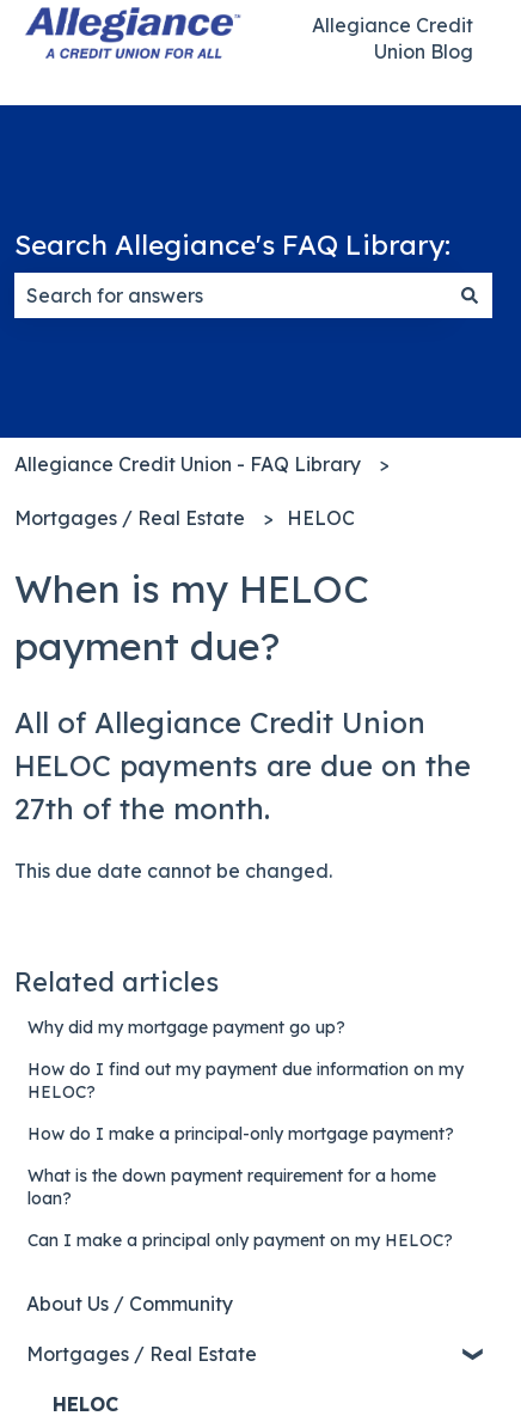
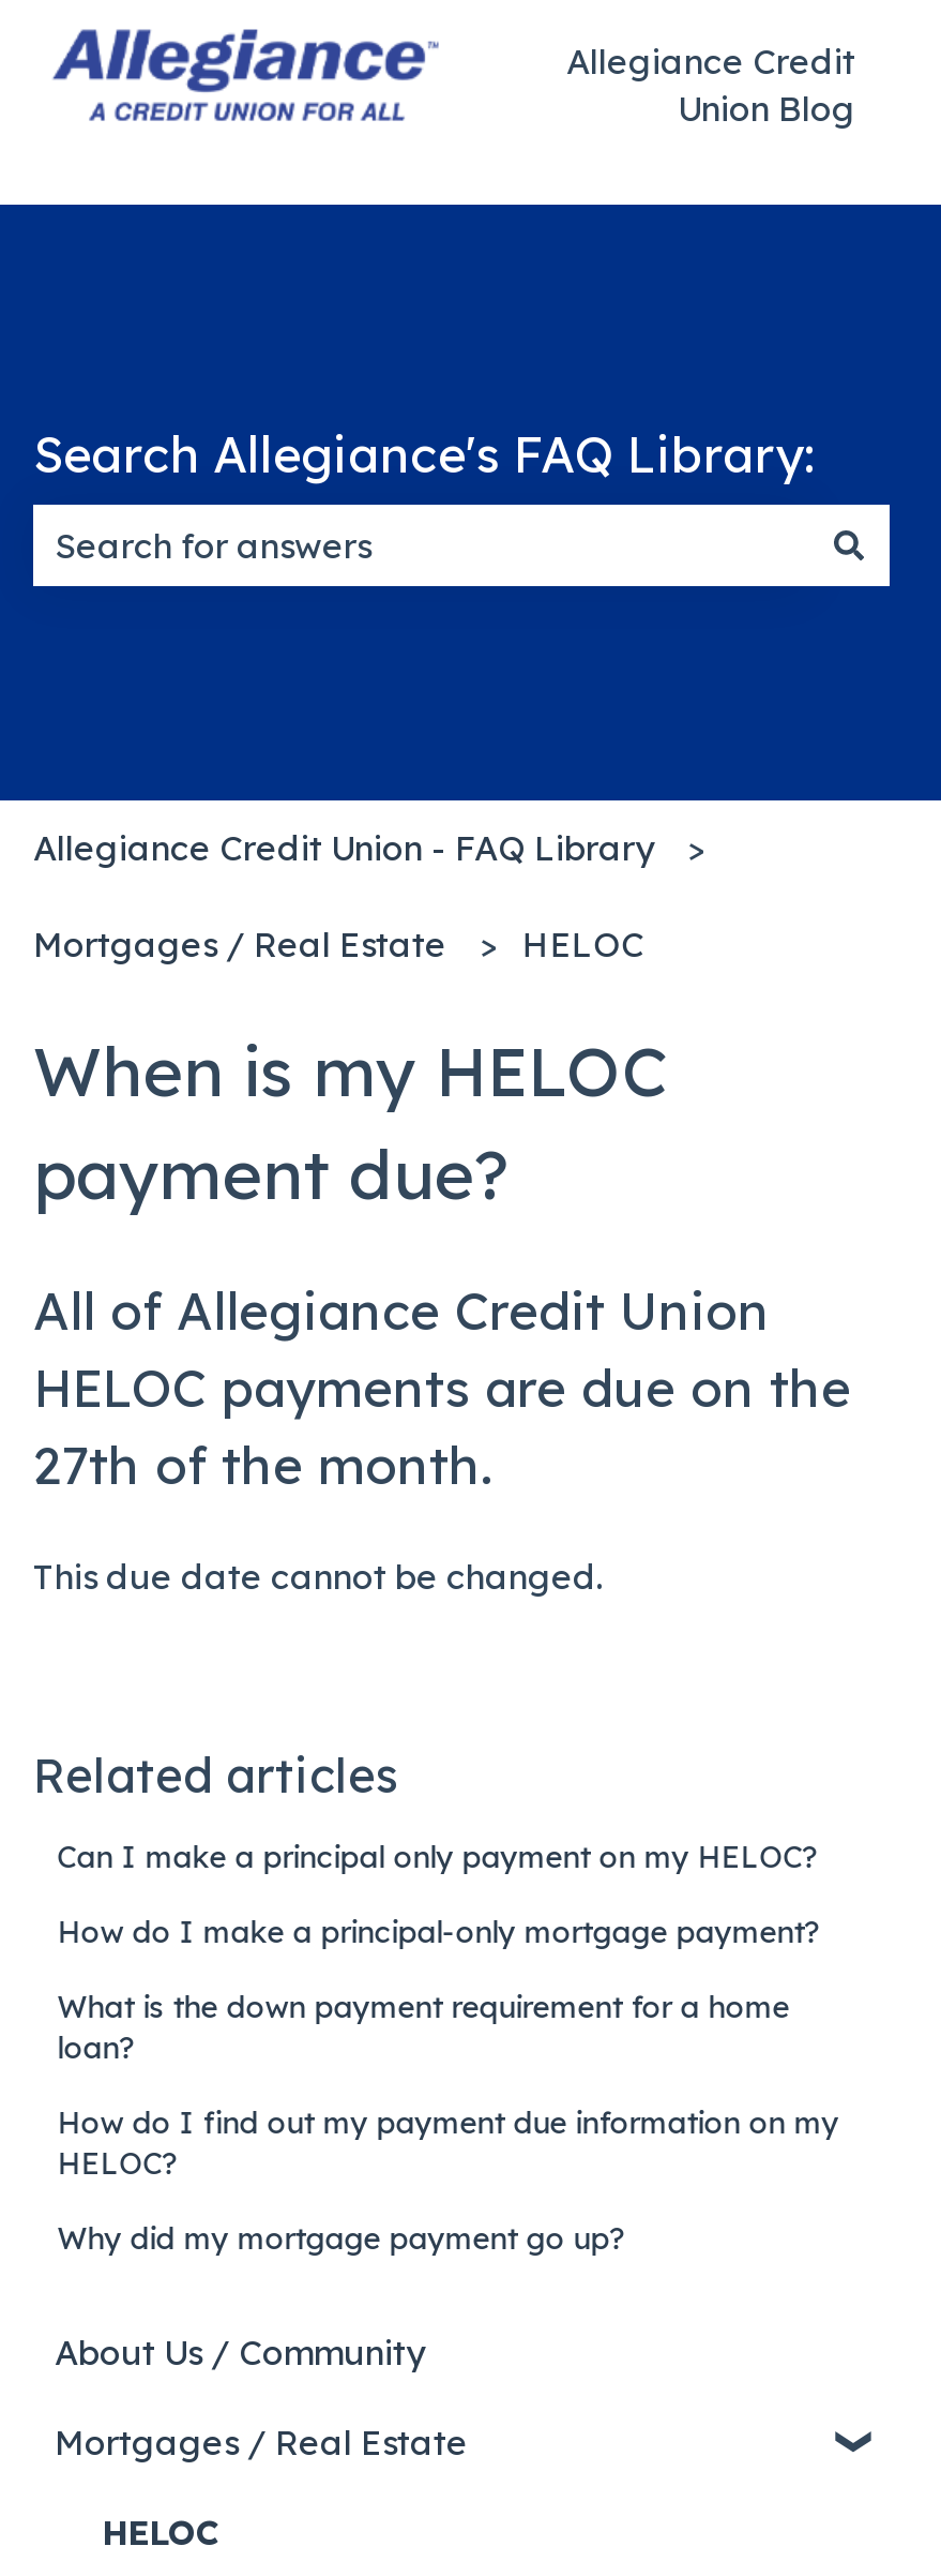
moved down: Why did my mortgage payment go up? | How do I find out my payment due information on my | HELOC?

moved up: How do I make a principal-only mortgage payment? | What is the down payment requirement for a home | loan?

moved up: Can I make a principal only payment on my HELOC?
